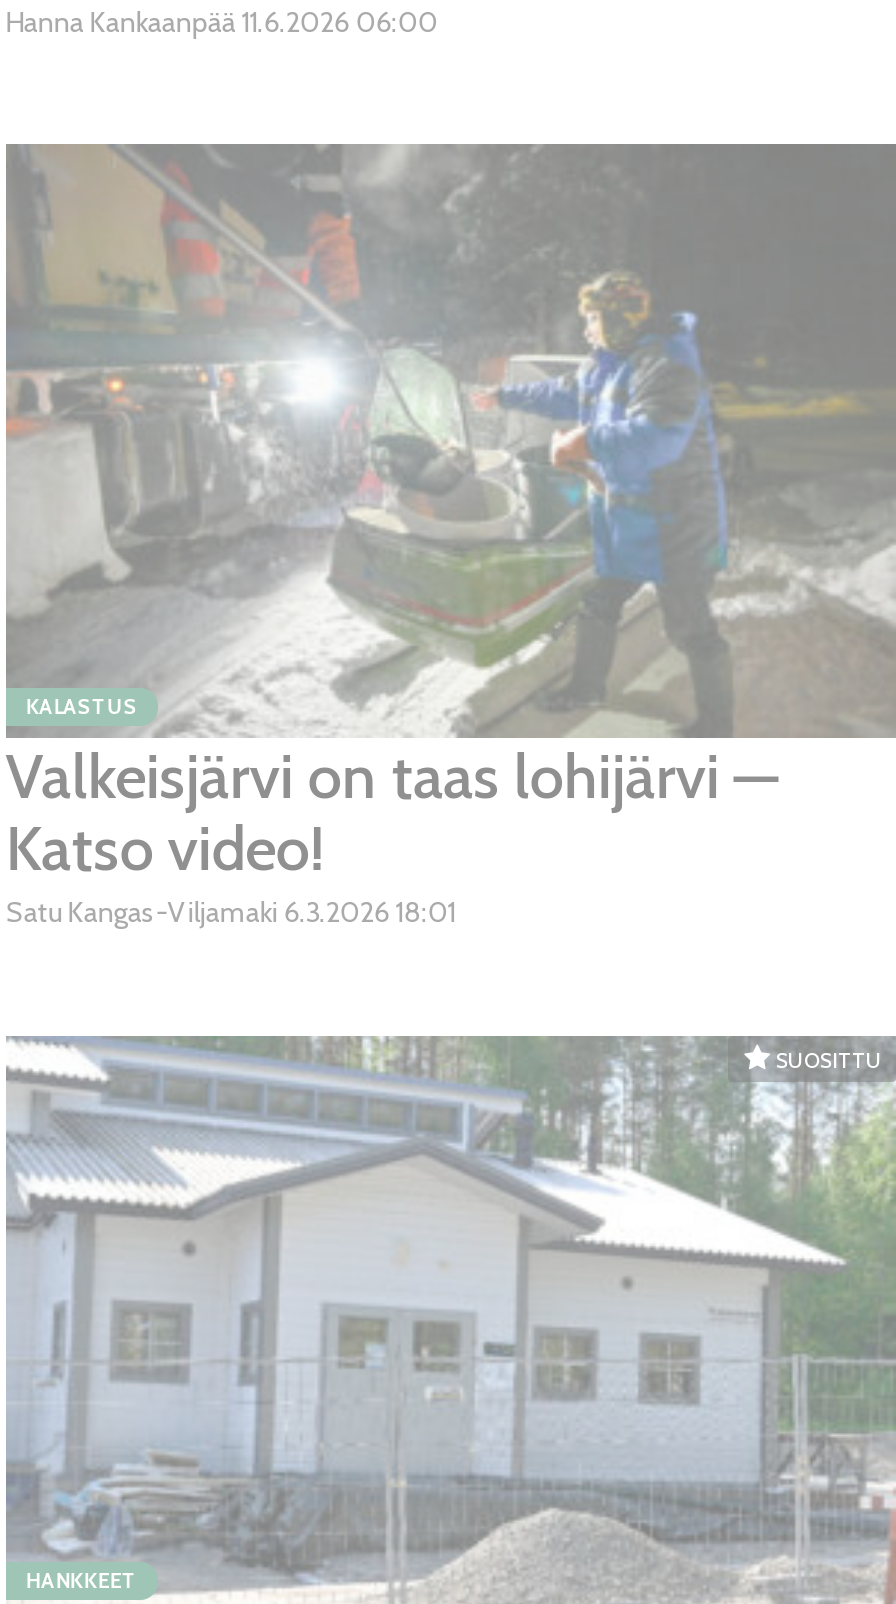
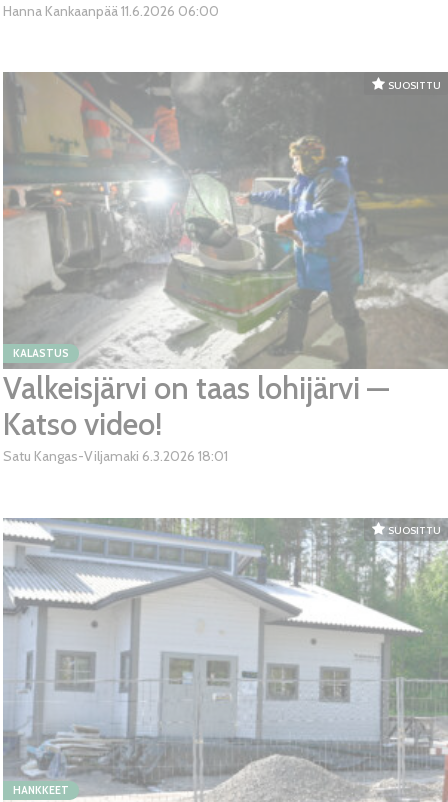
+ SUOSITTU
